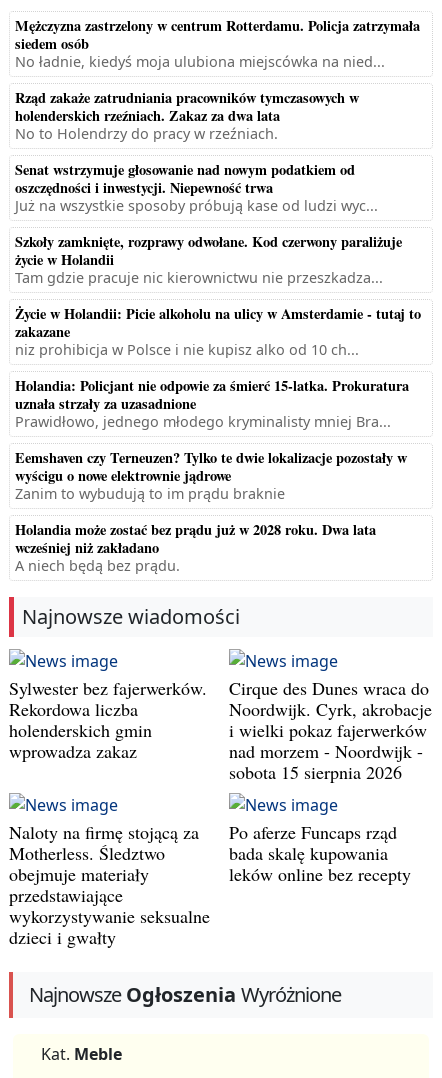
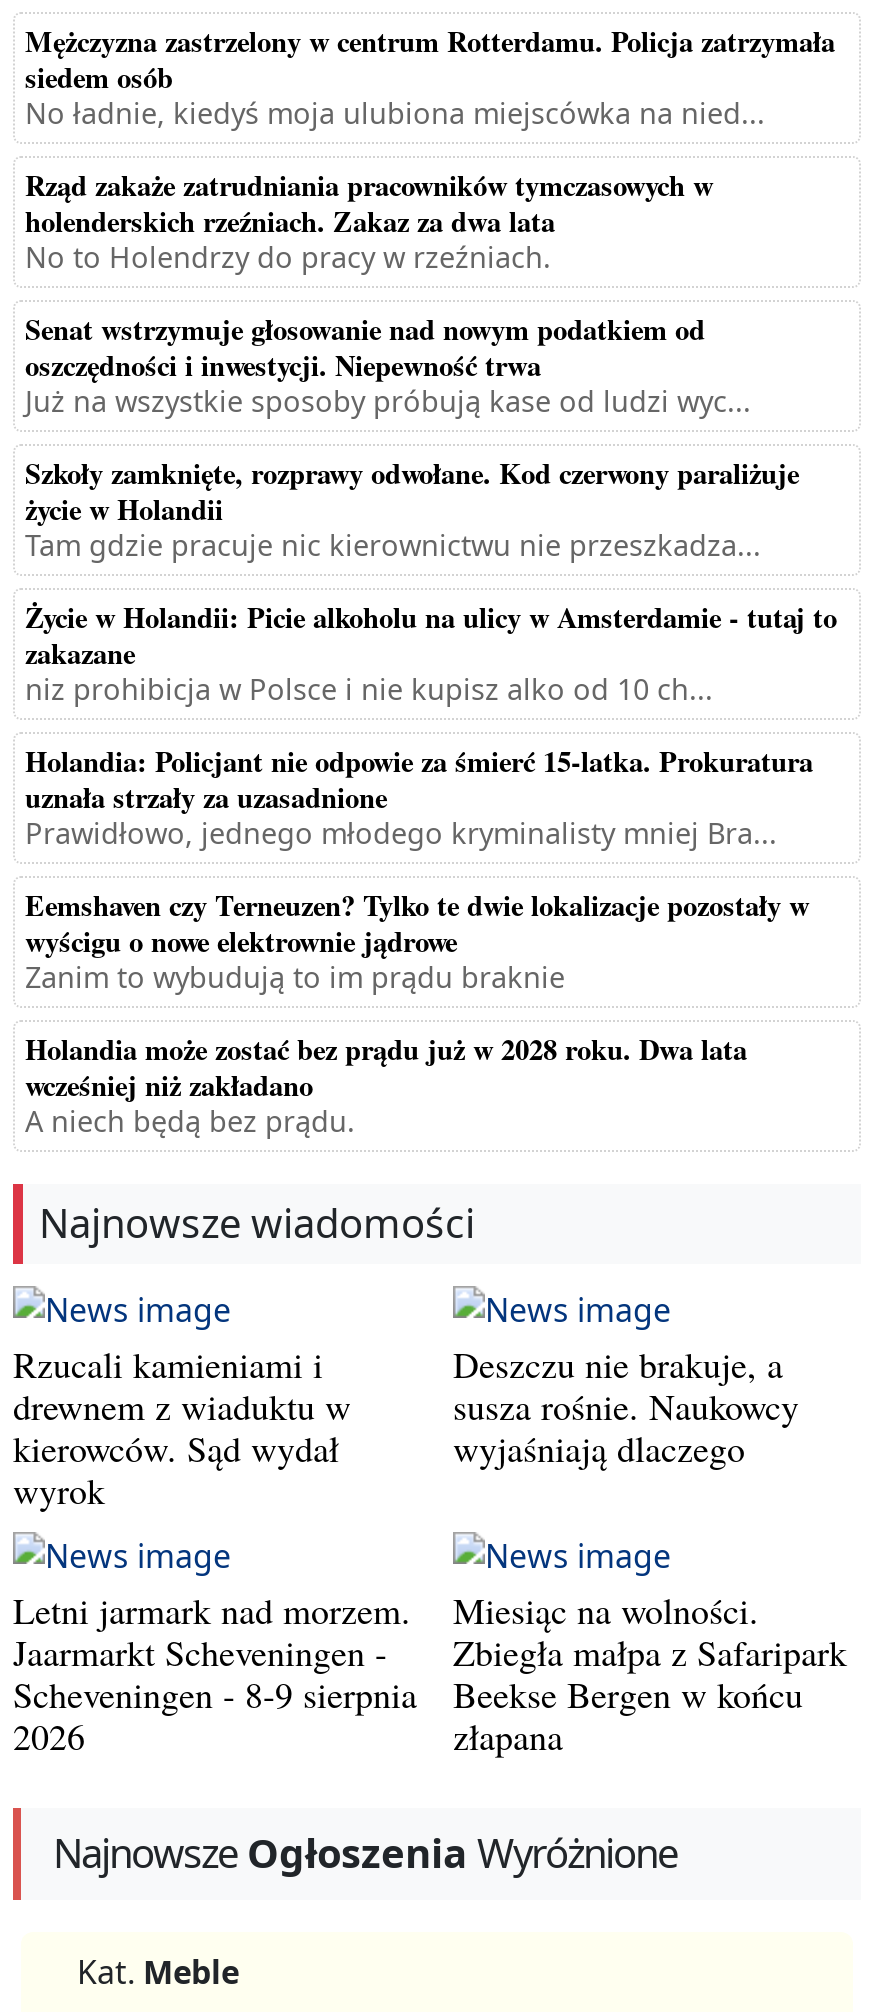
- Sylwester bez fajerwerków.
- Rekordowa liczba
- holenderskich gmin
- wprowadza zakaz
+ Rzucali kamieniami i
+ drewnem z wiaduktu w
+ kierowców. Sąd wydał
+ wyrok

- Cirque des Dunes wraca do
- Noordwijk. Cyrk, akrobacje
- i wielki pokaz fajerwerków
- nad morzem - Noordwijk -
- sobota 15 sierpnia 2026
+ Deszczu nie brakuje, a
+ susza rośnie. Naukowcy
+ wyjaśniają dlaczego

- Naloty na firmę stojącą za
- Motherless. Śledztwo
- obejmuje materiały
- przedstawiające
- wykorzystywanie seksualne
- dzieci i gwałty
+ Letni jarmark nad morzem.
+ Jaarmarkt Scheveningen -
+ Scheveningen - 8-9 sierpnia
+ 2026

- Po aferze Funcaps rząd
- bada skalę kupowania
- leków online bez recepty
+ Miesiąc na wolności.
+ Zbiegła małpa z Safaripark
+ Beekse Bergen w końcu
+ złapana
